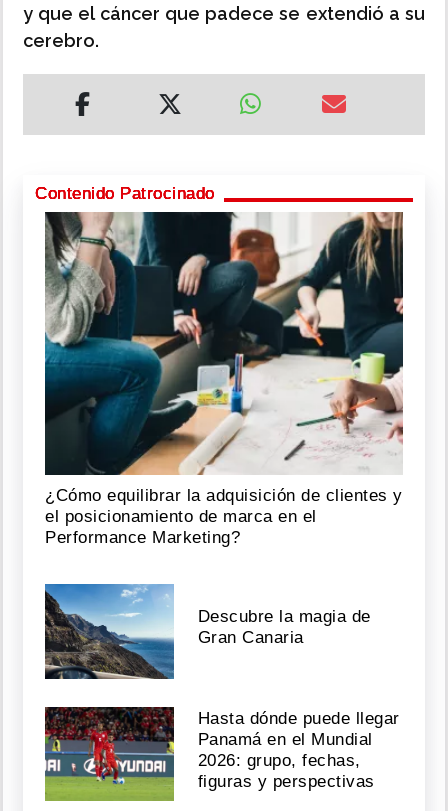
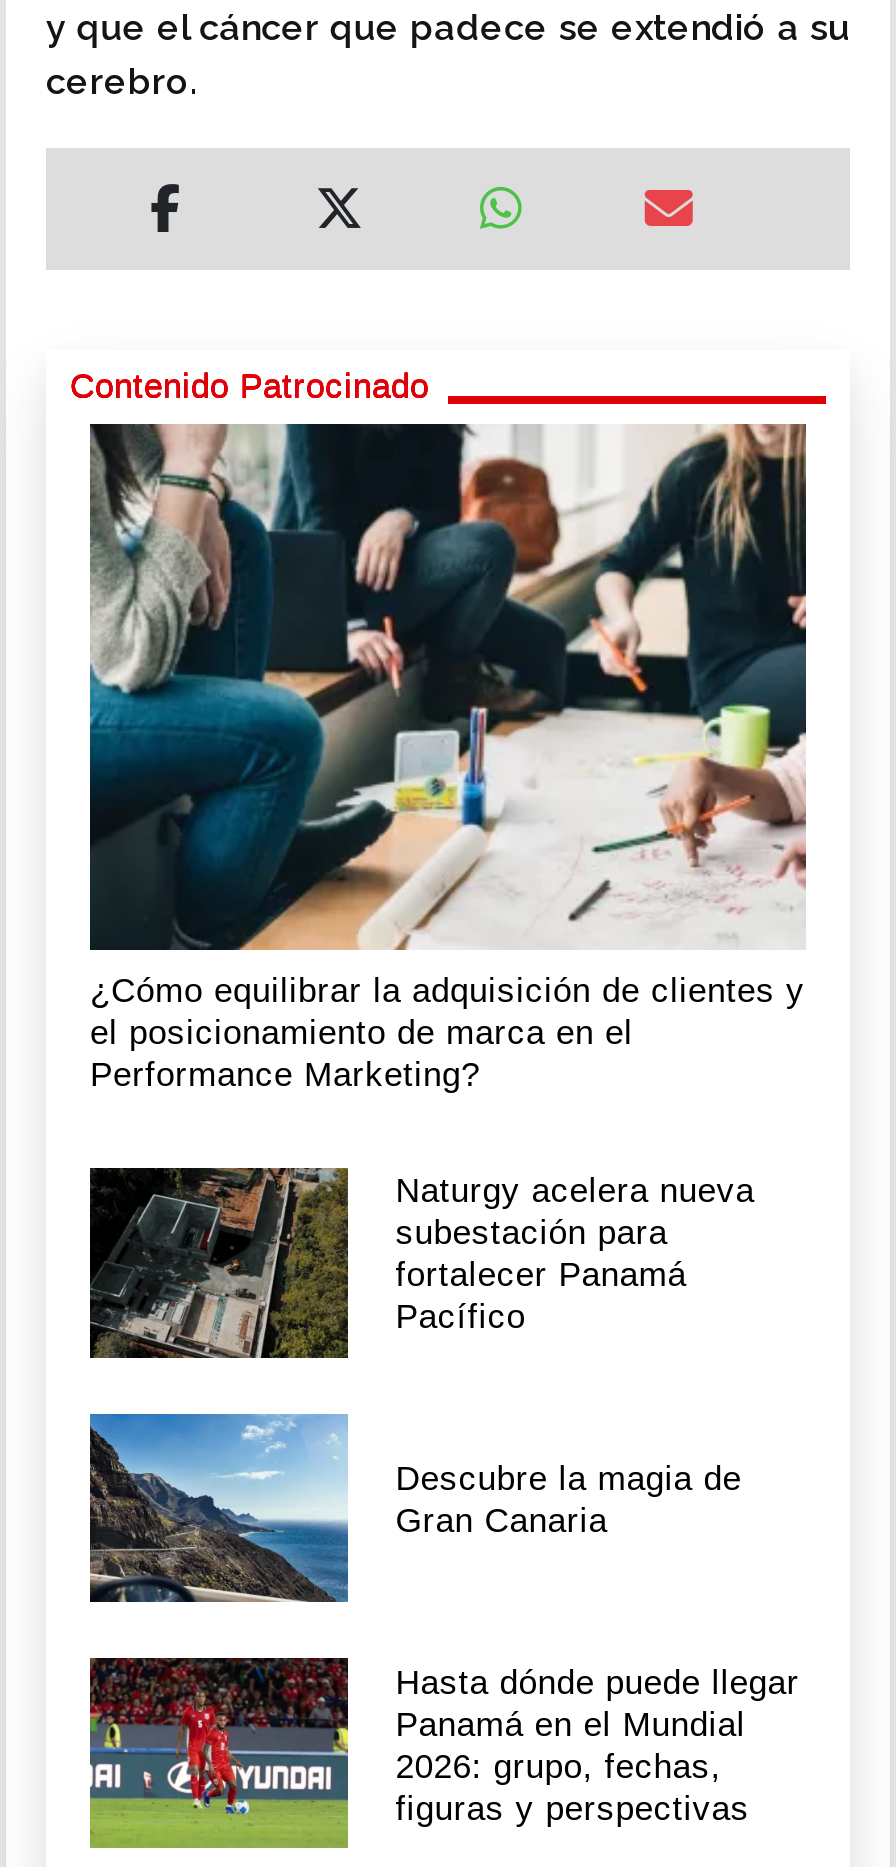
+ [image]
+ Naturgy acelera nueva
+ subestación para
+ fortalecer Panamá
+ Pacífico
